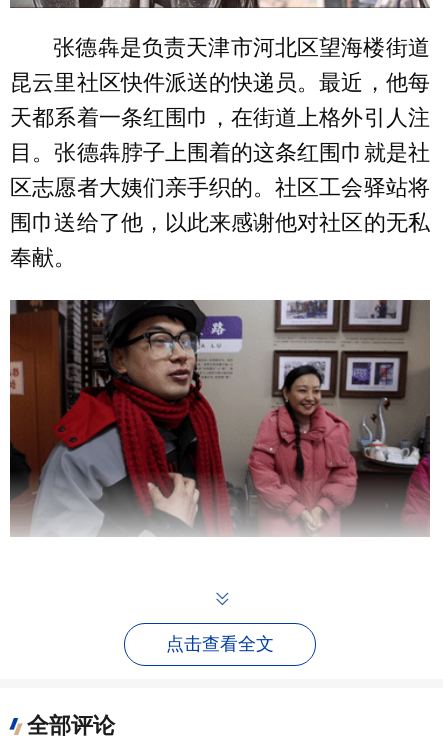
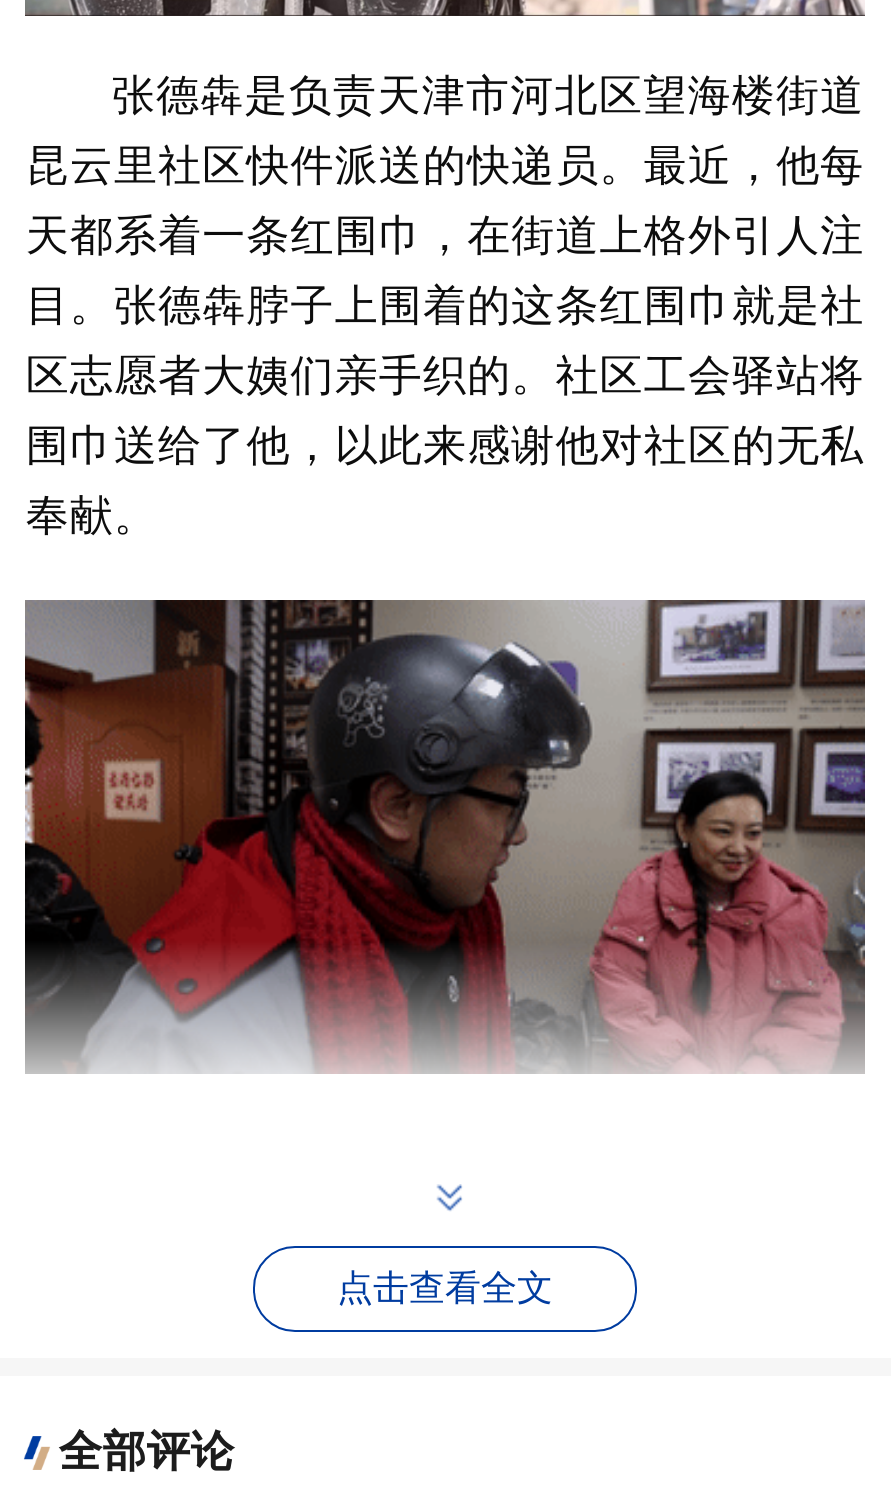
- [image]
+ [image]
